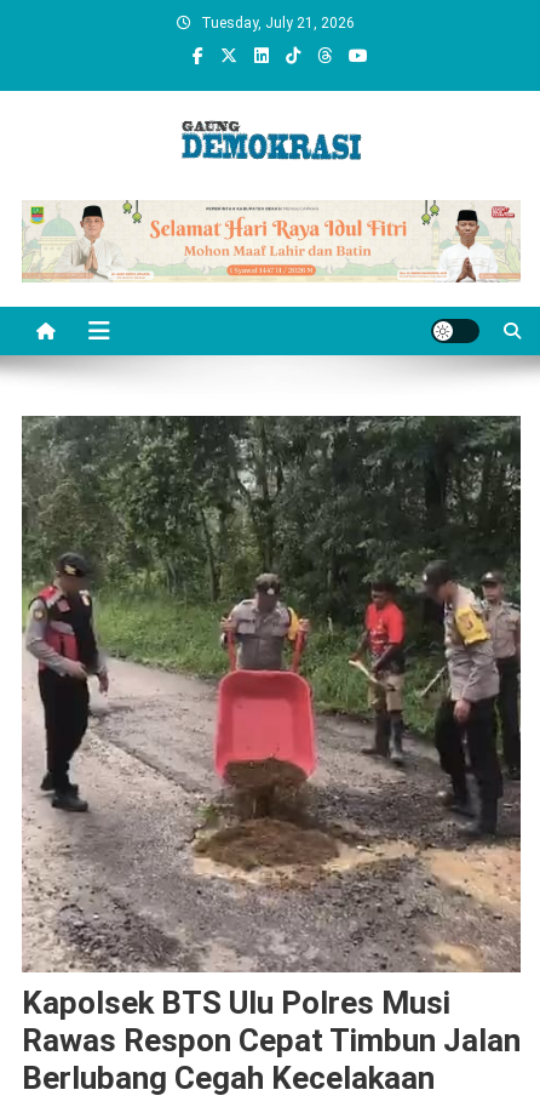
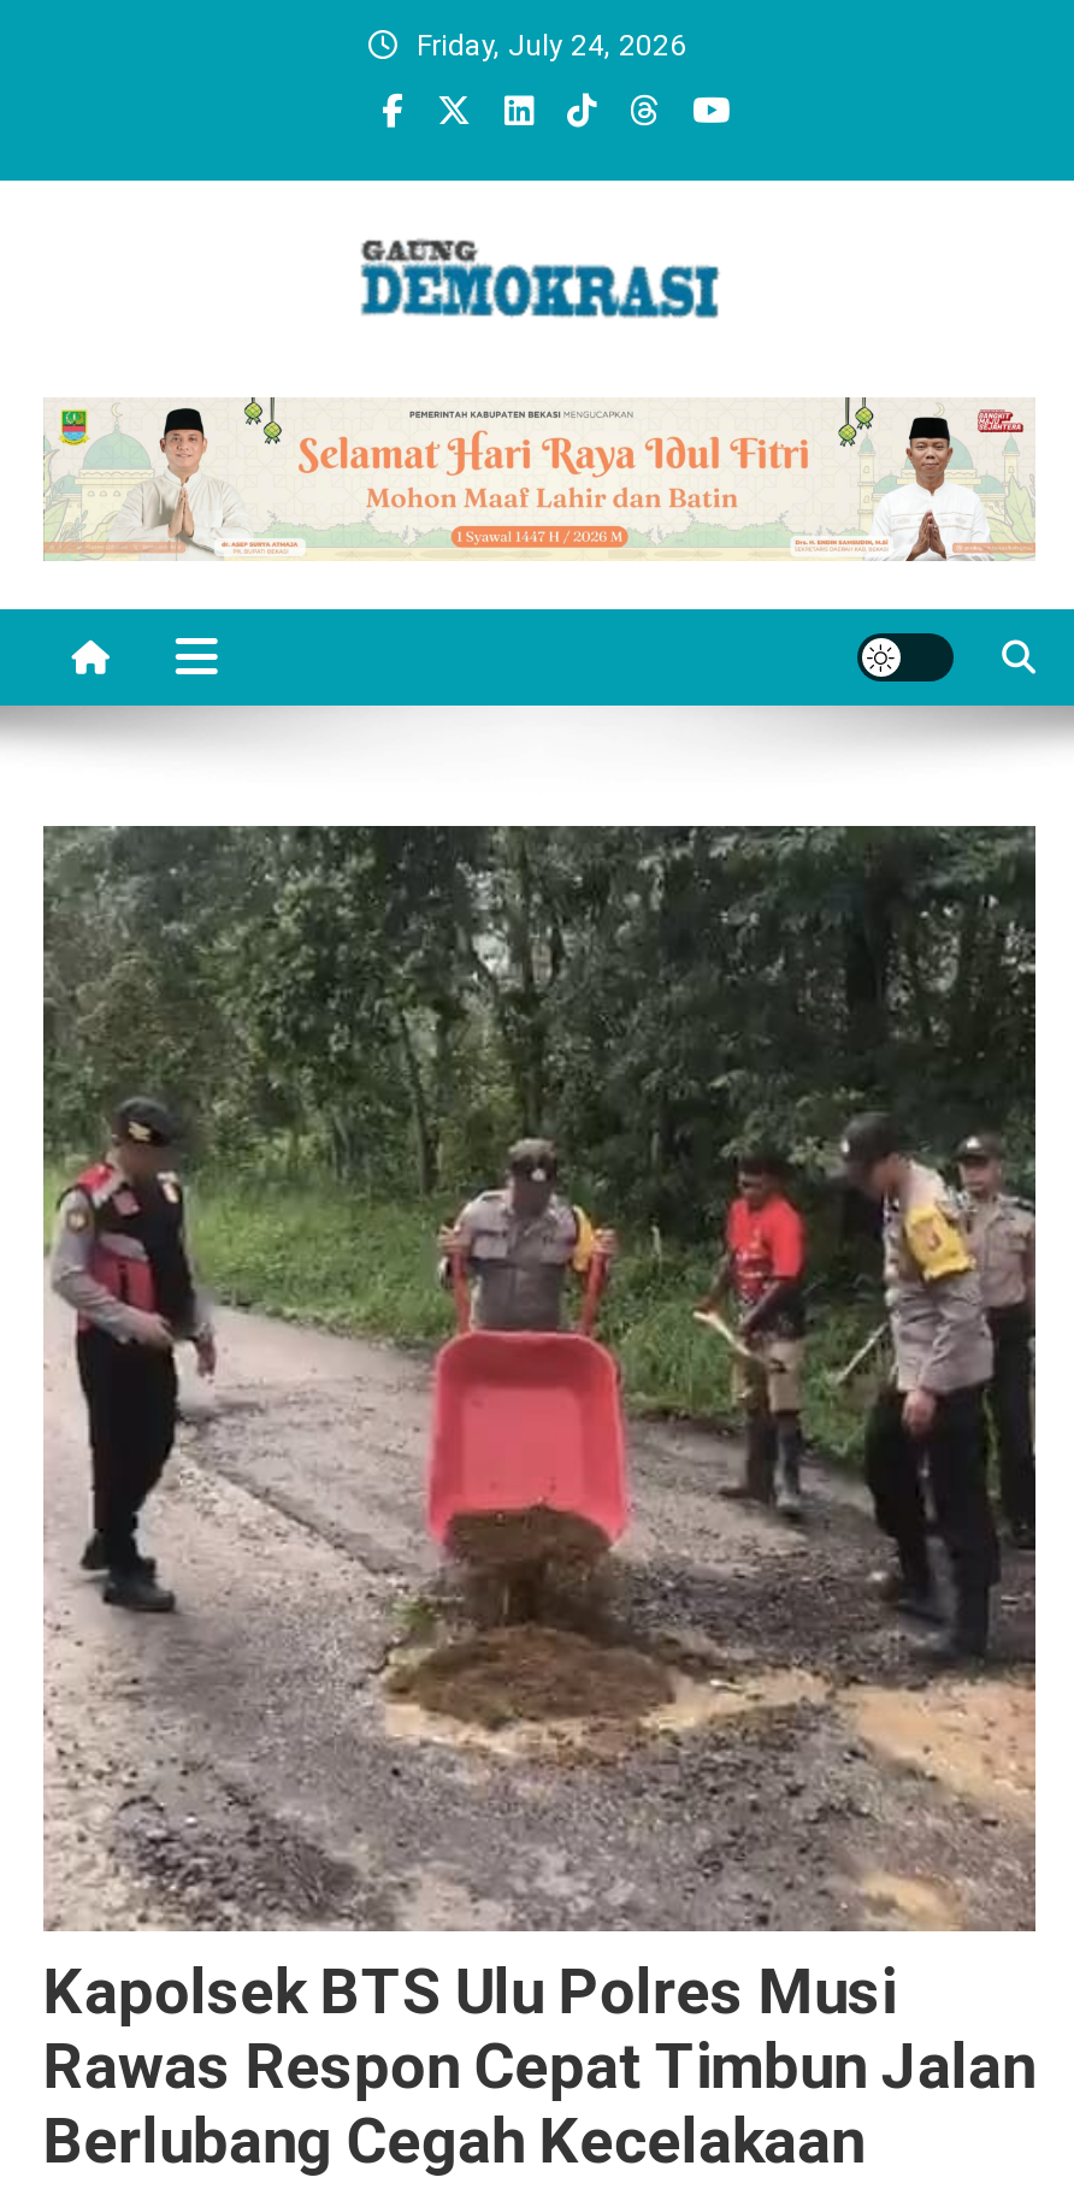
- Tuesday, July 21, 2026
+ Friday, July 24, 2026
